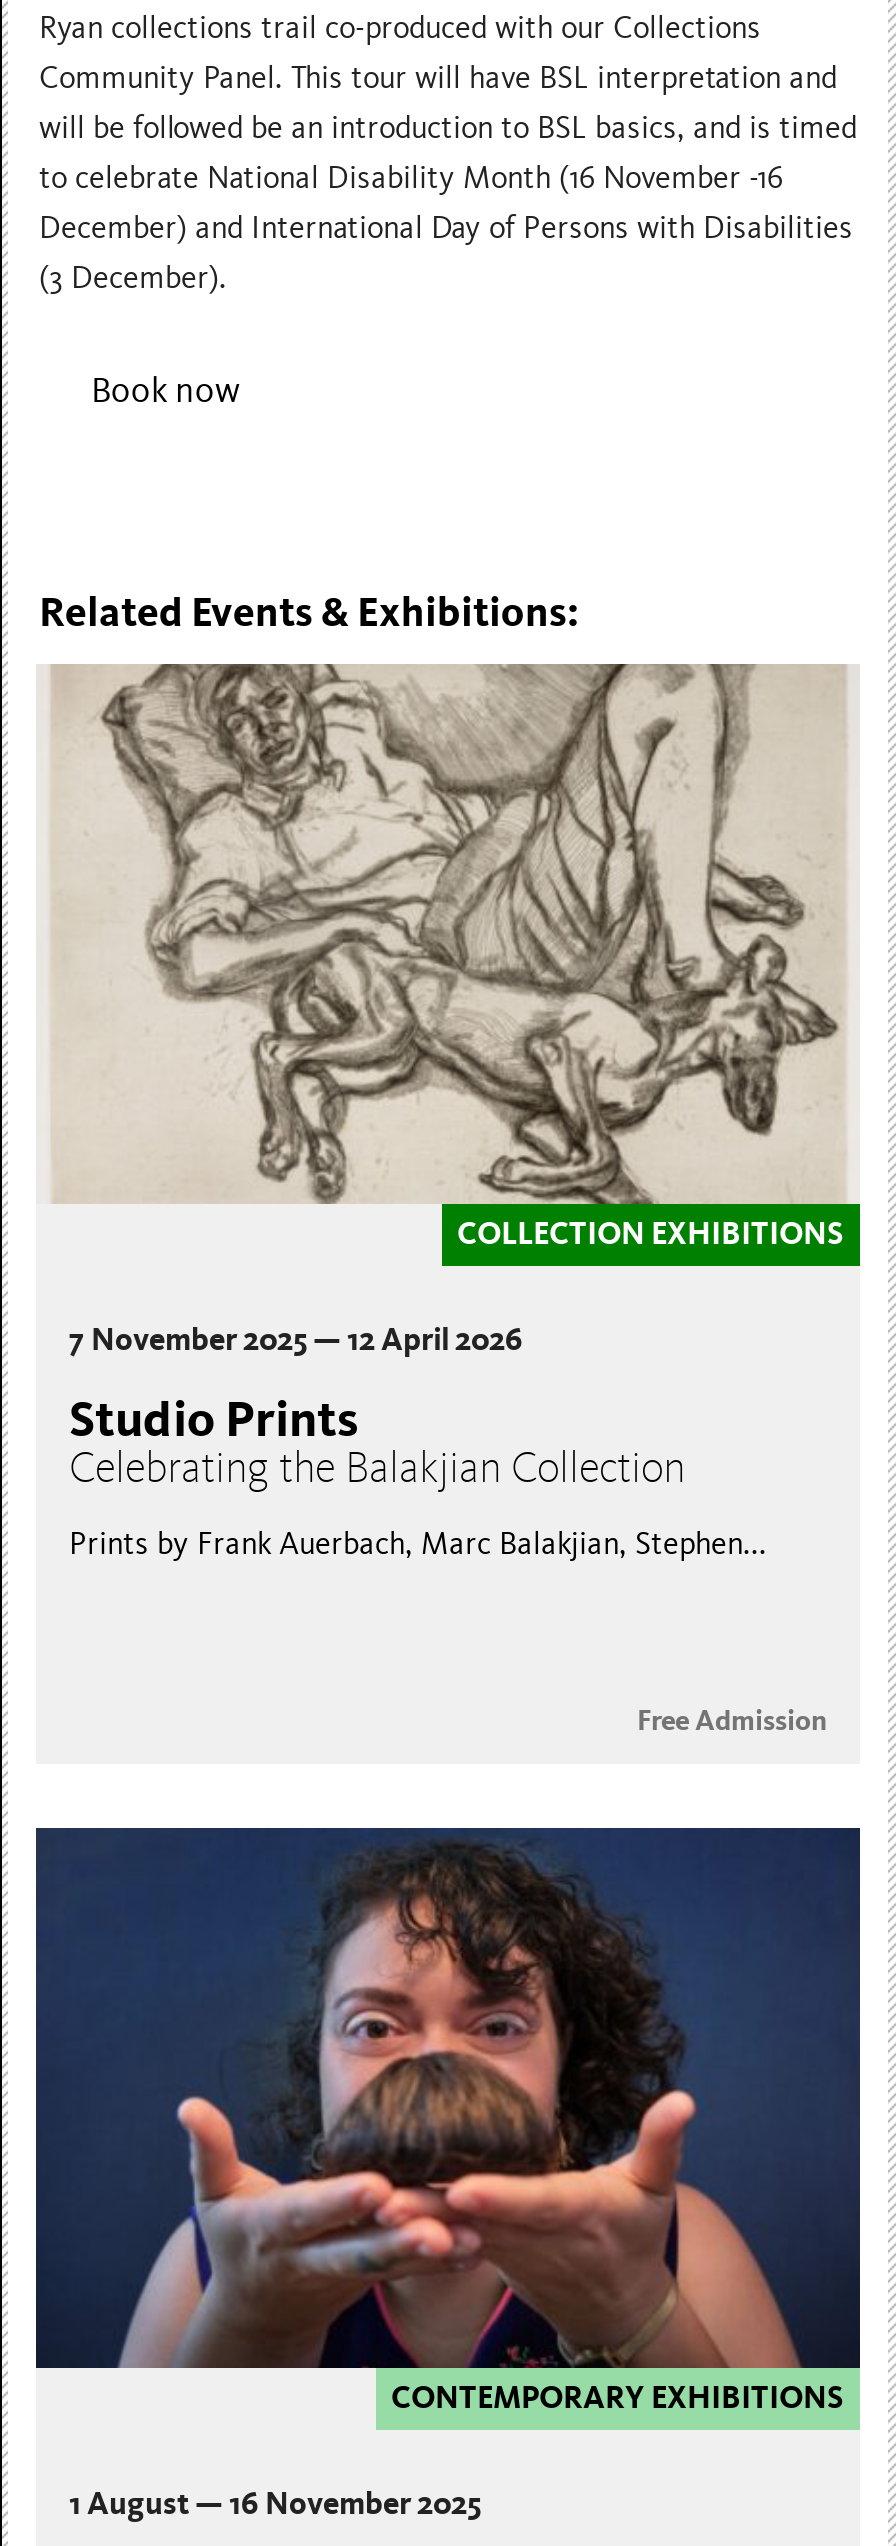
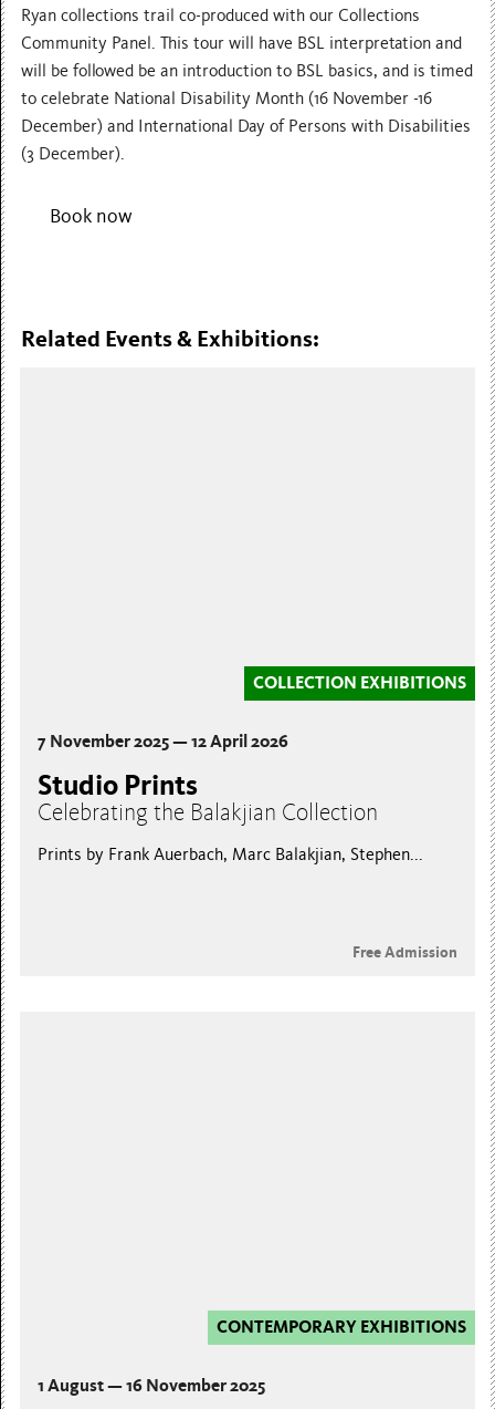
- [image]

- [image]
